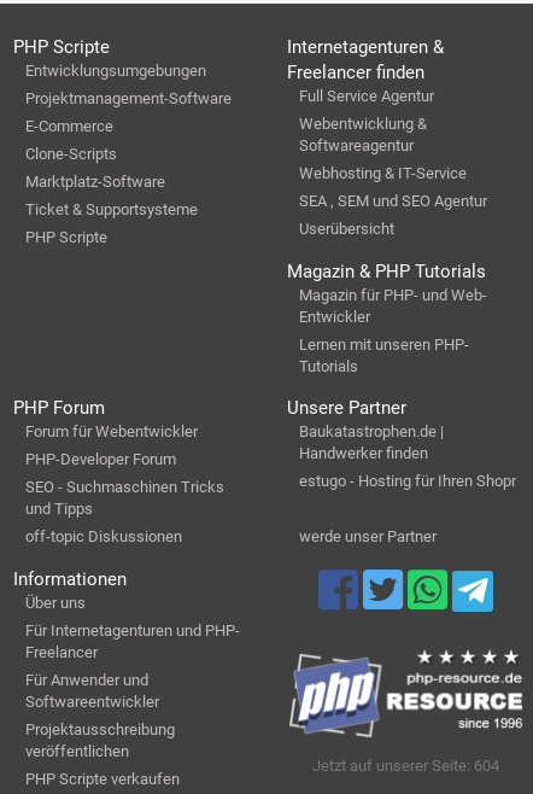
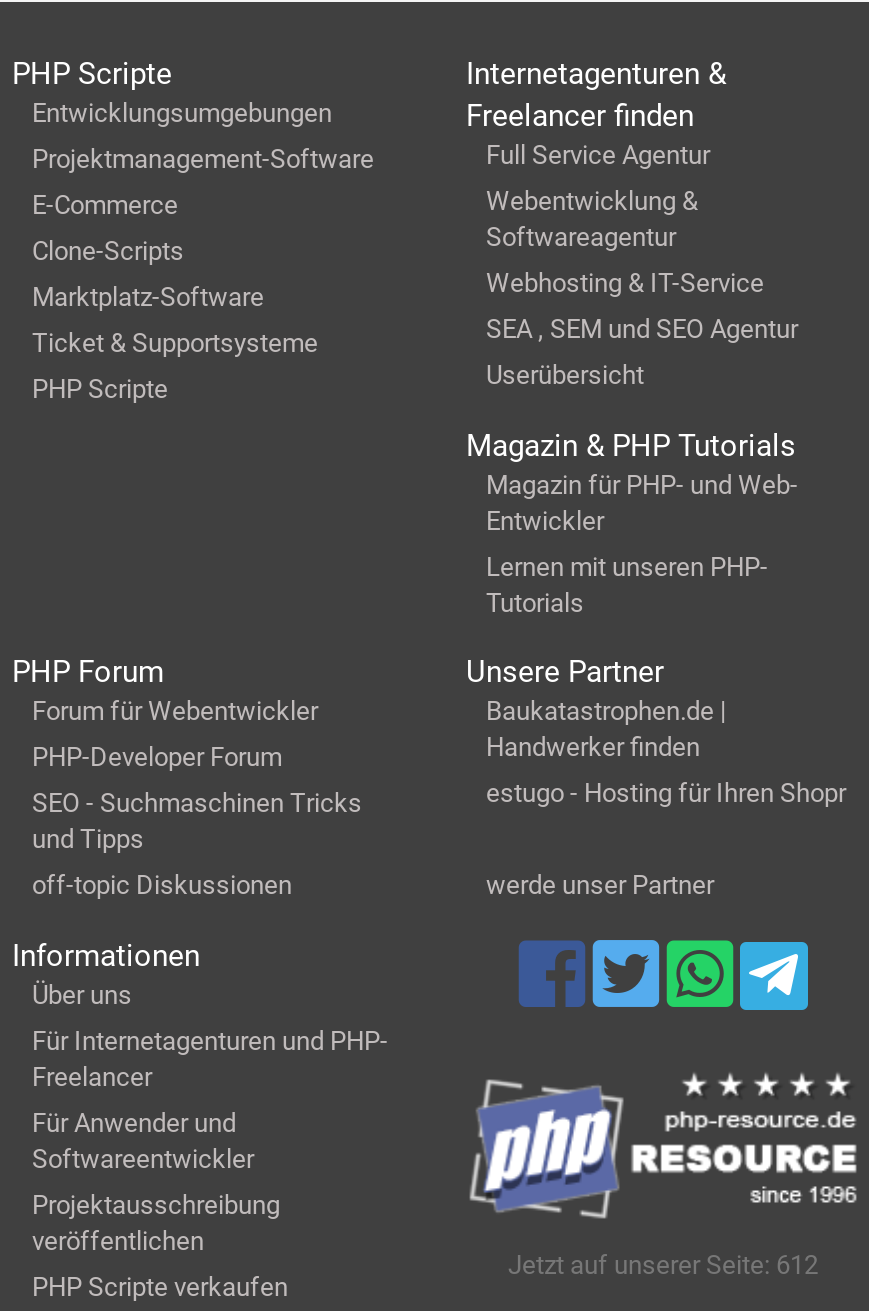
- Jetzt auf unserer Seite: 604
+ Jetzt auf unserer Seite: 612
